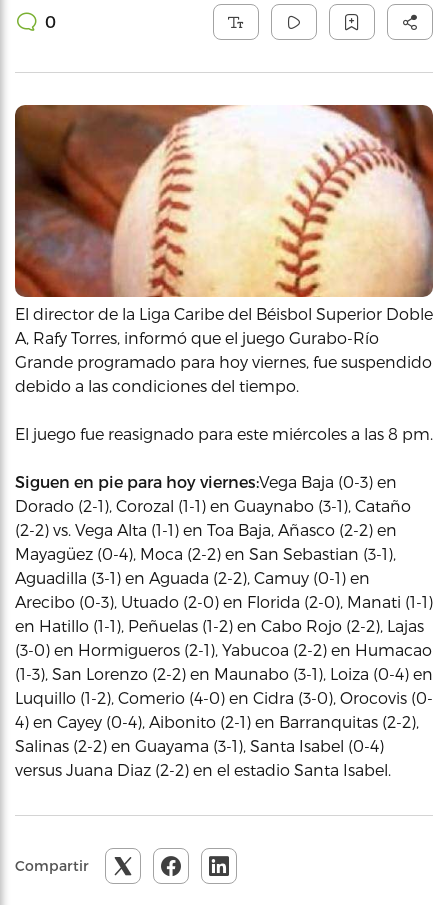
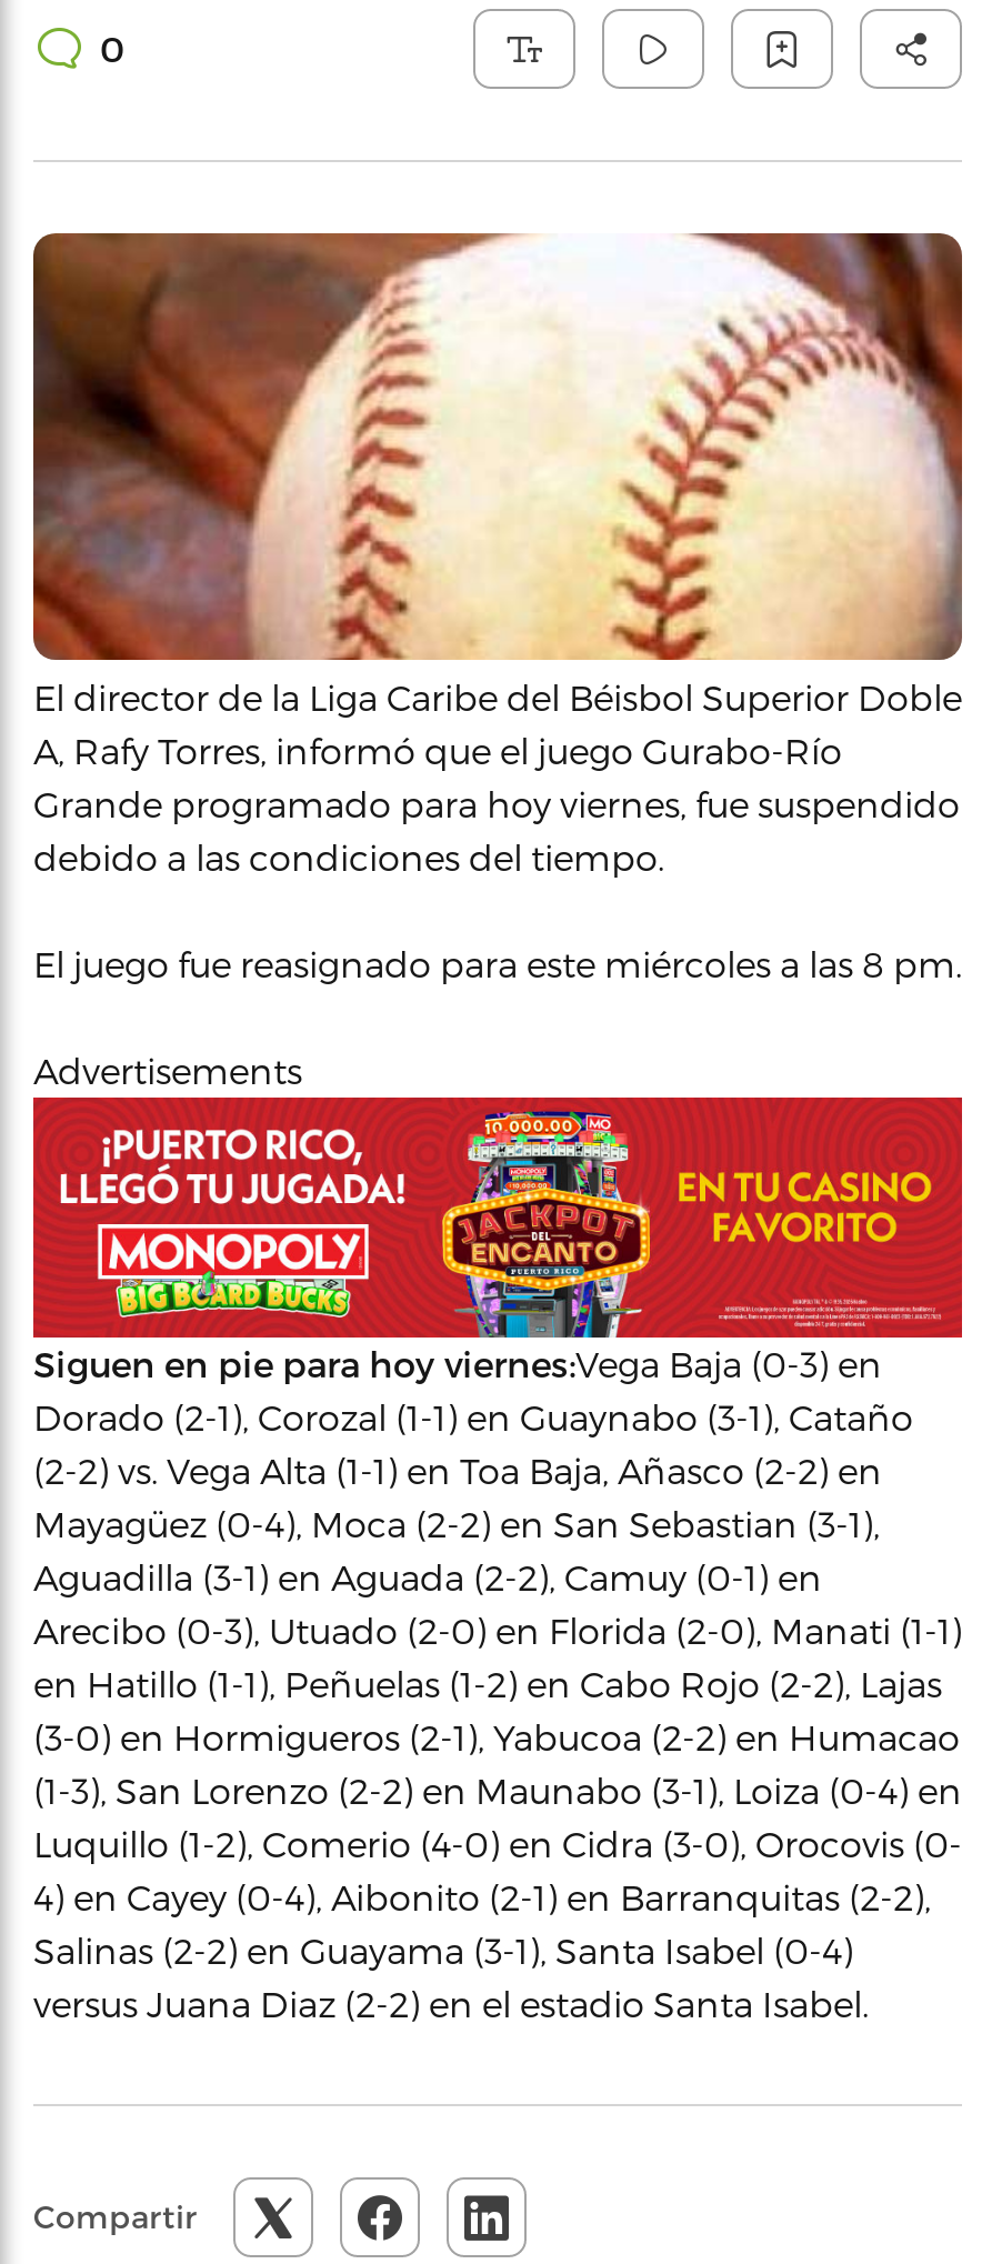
+ [image]

+ Advertisements
